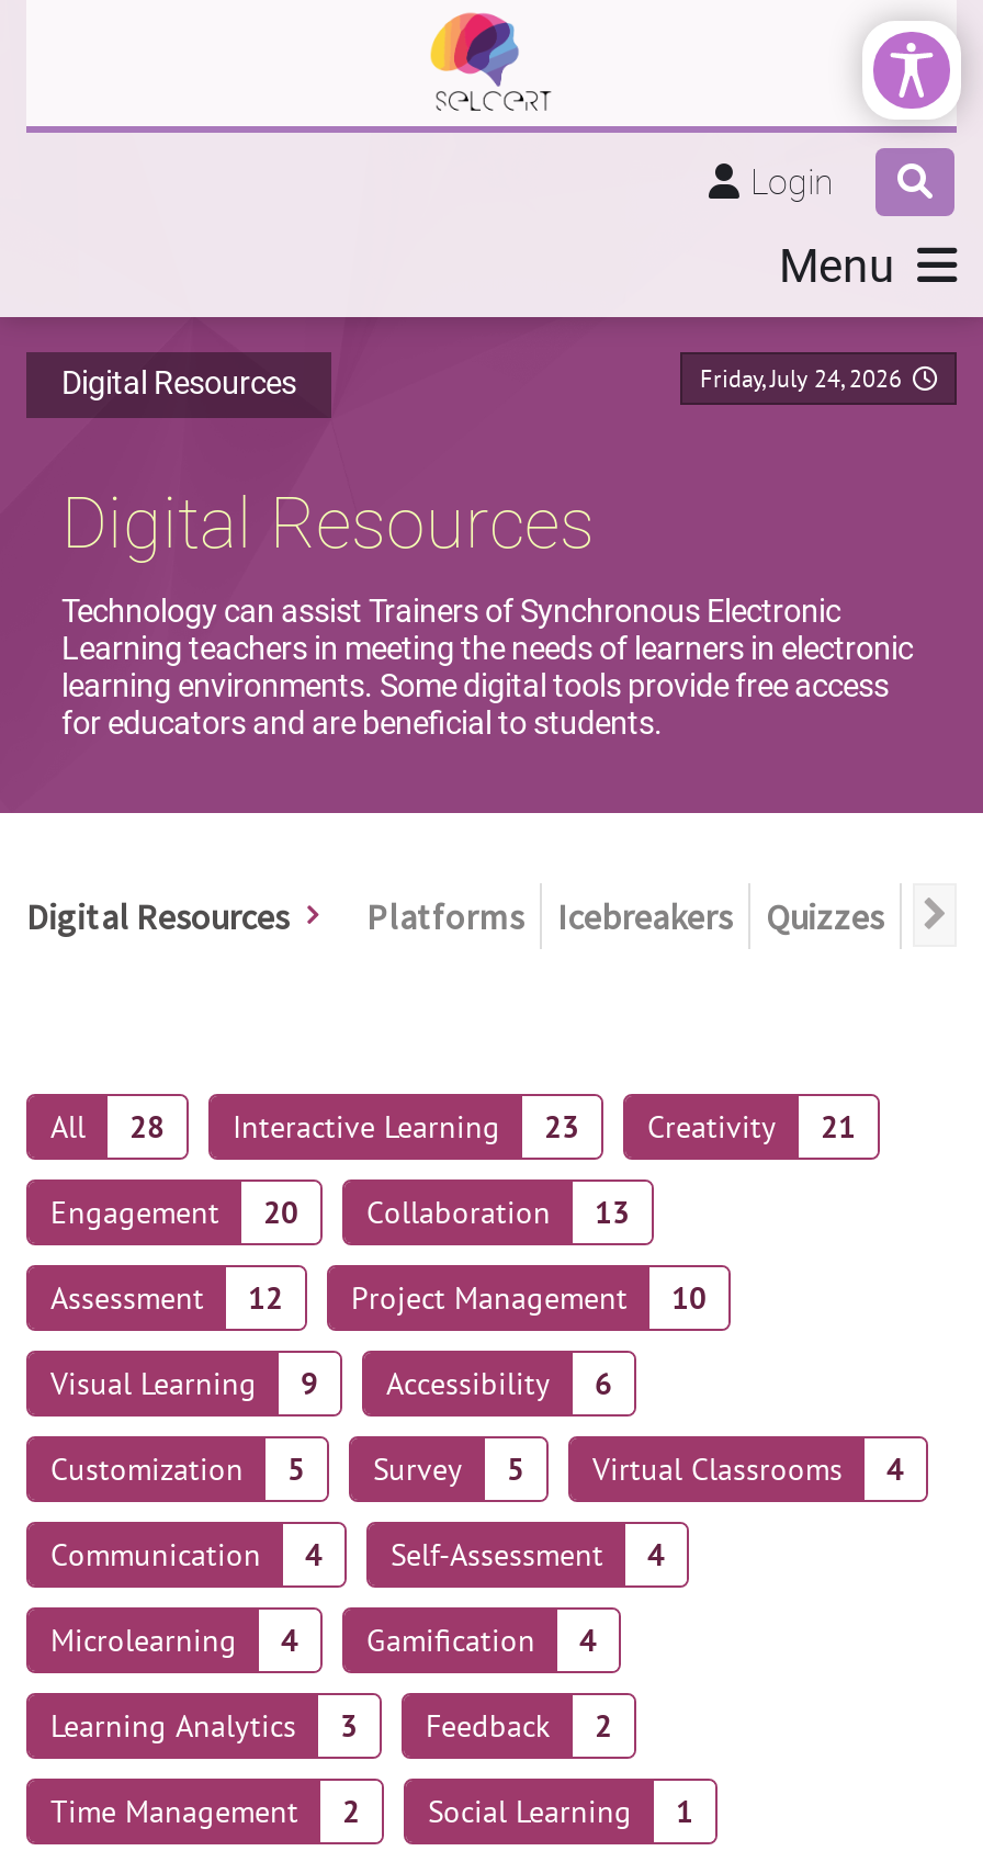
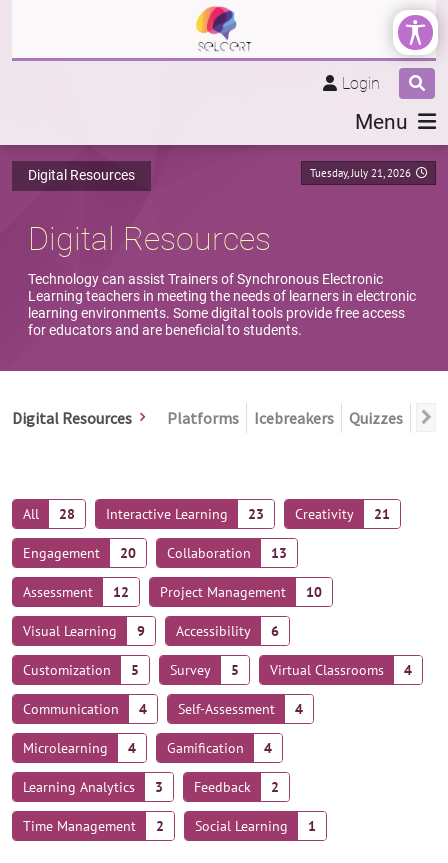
- Friday, July 24, 2026
+ Tuesday, July 21, 2026
